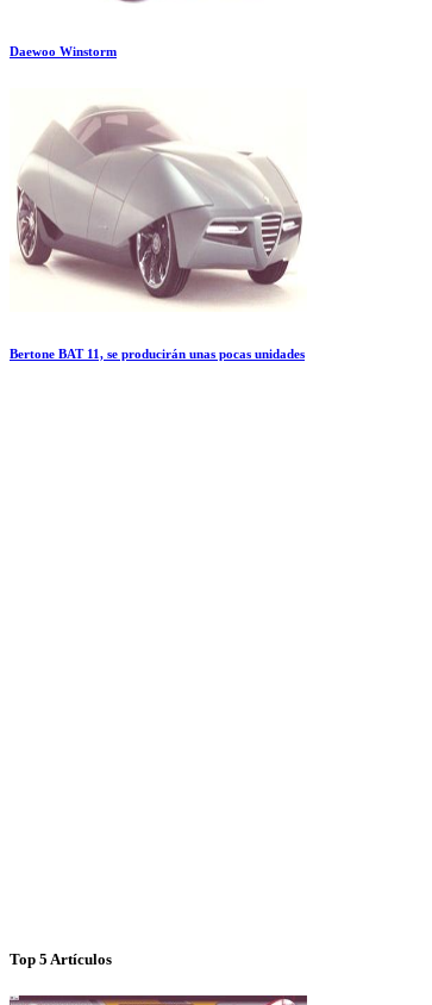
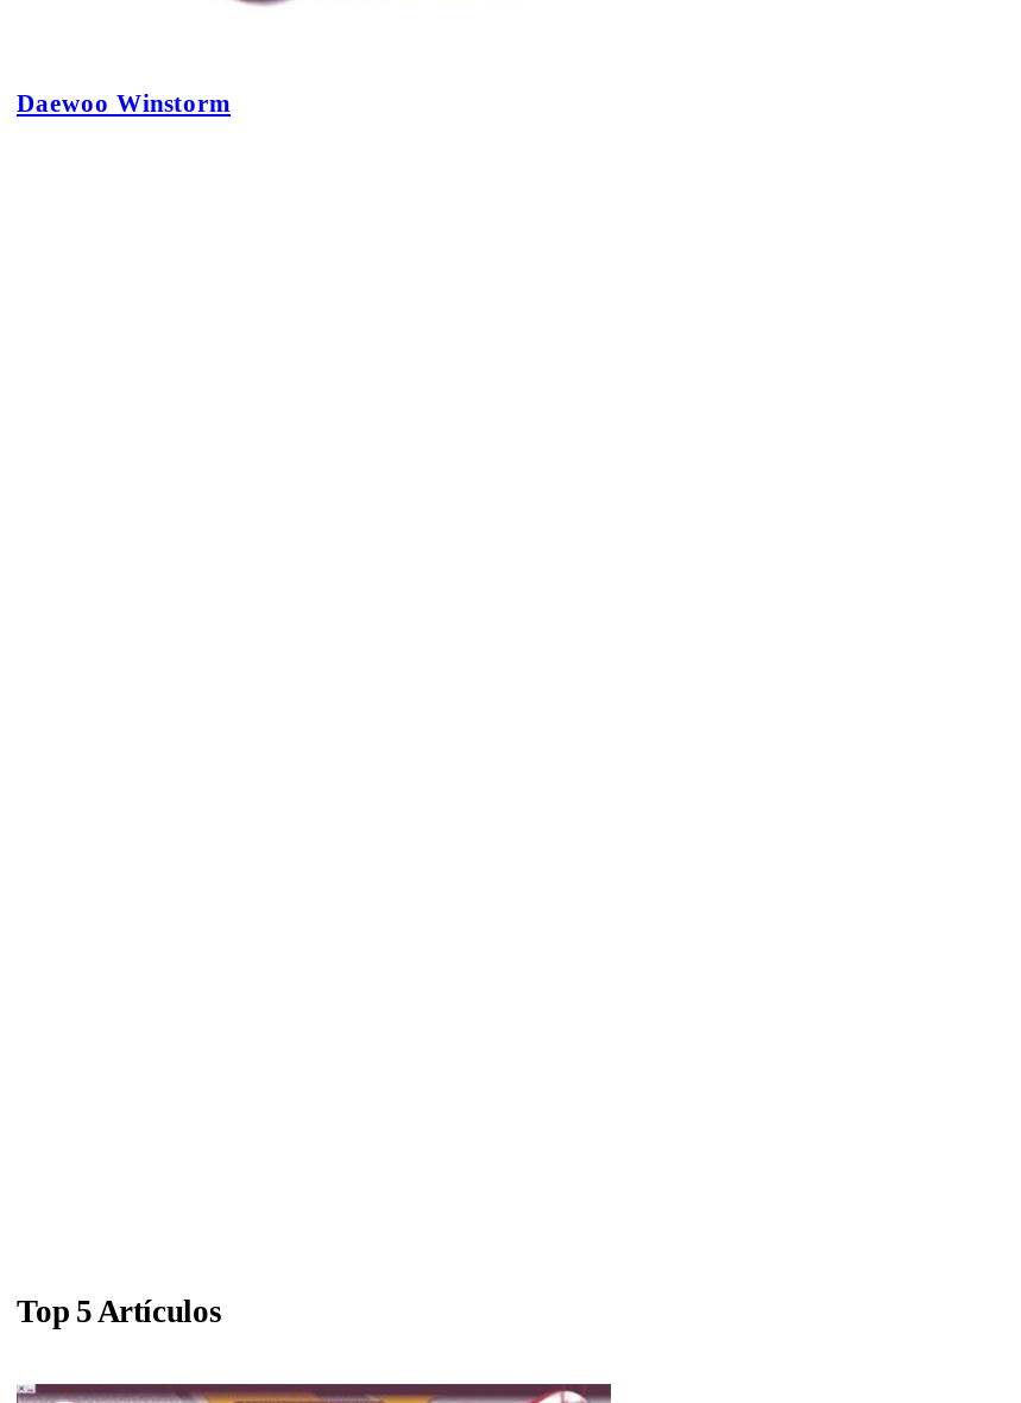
- [image]
- Bertone BAT 11, se producirán unas pocas unidades
